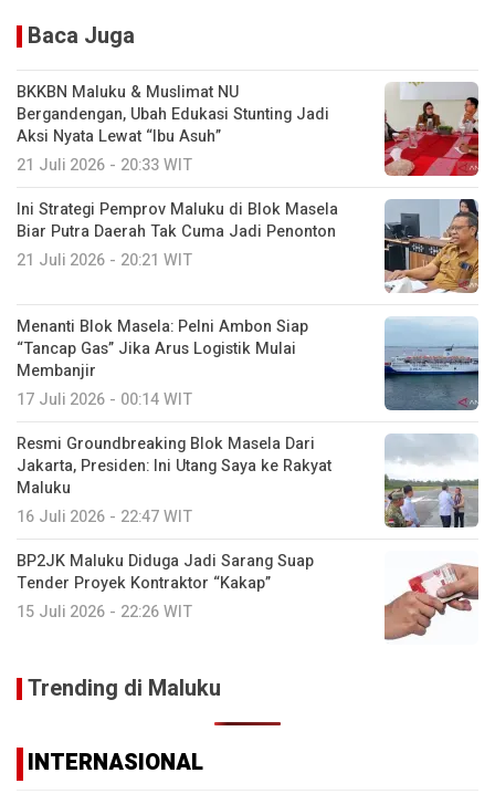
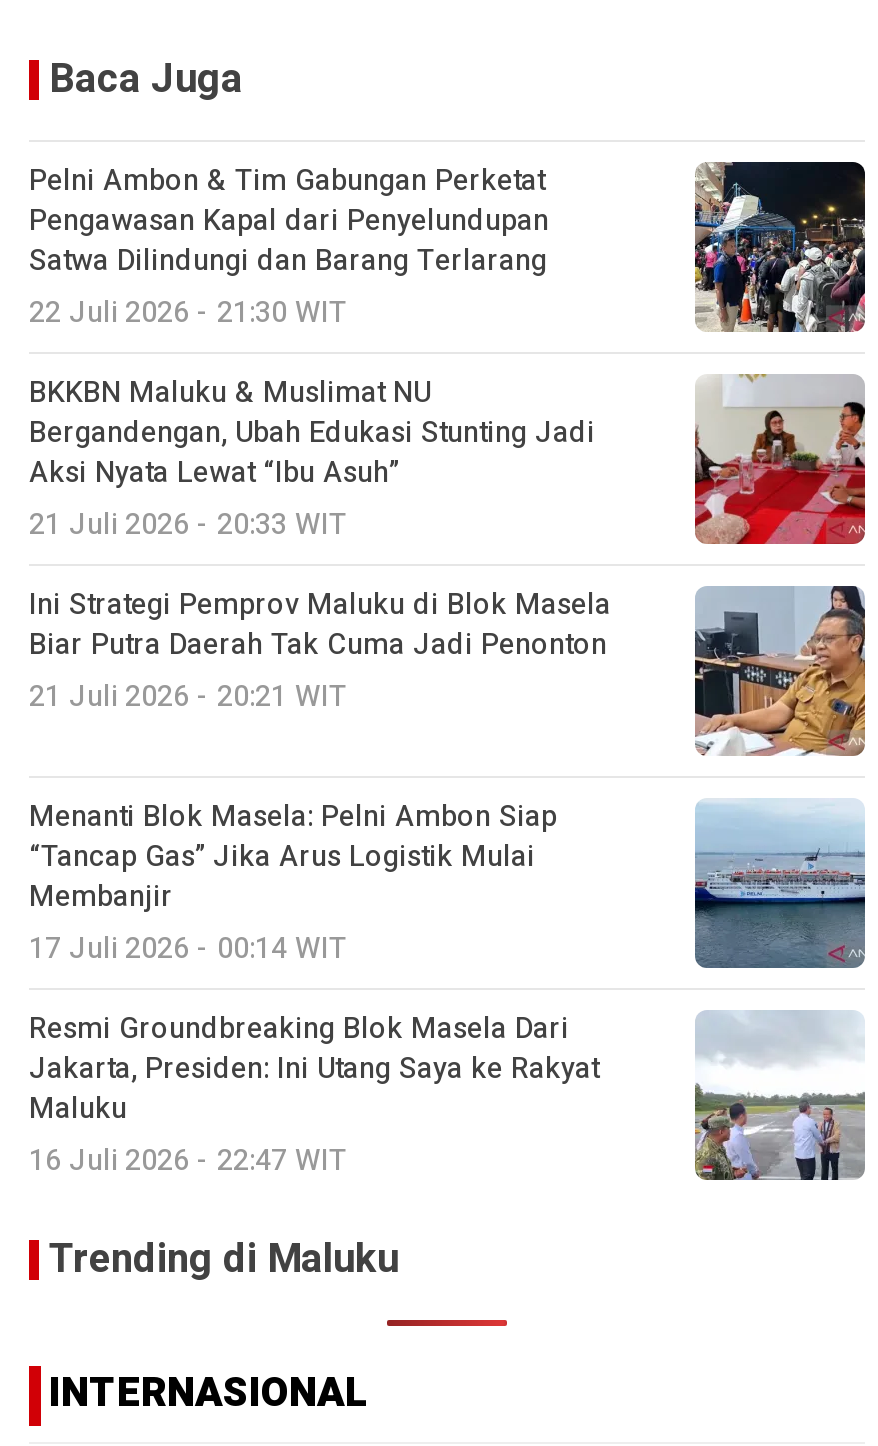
+ Pelni Ambon & Tim Gabungan Perketat
+ Pengawasan Kapal dari Penyelundupan
+ Satwa Dilindungi dan Barang Terlarang
+ 22 Juli 2026 - 21:30 WIT

+ [image]

moved down: [image] | BKKBN Maluku & Muslimat NU | Bergandengan, Ubah Edukasi Stunting Jadi | ... | Maluku | 16 Juli 2026 - 22:47 WIT

- BP2JK Maluku Diduga Jadi Sarang Suap
- Tender Proyek Kontraktor “Kakap”
- 15 Juli 2026 - 22:26 WIT

- [image]
